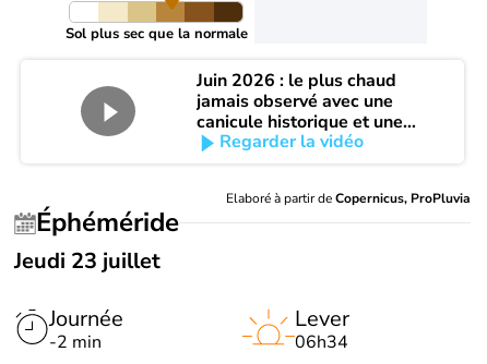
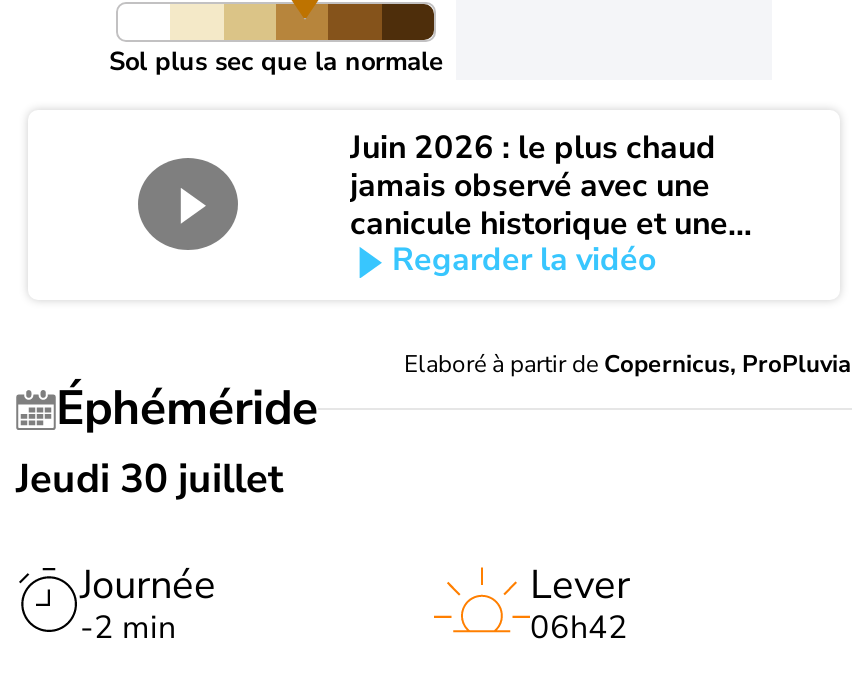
- Jeudi 23 juillet
+ Jeudi 30 juillet

- 06h34
+ 06h42
